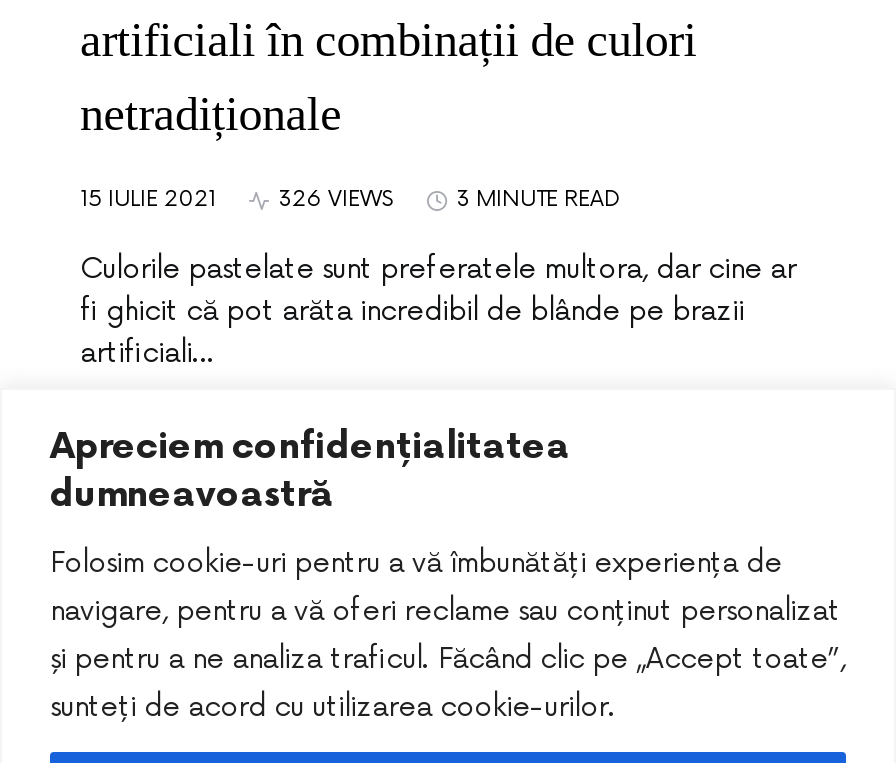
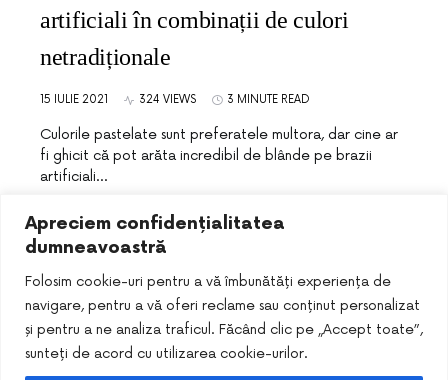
- 326 VIEWS
+ 324 VIEWS
